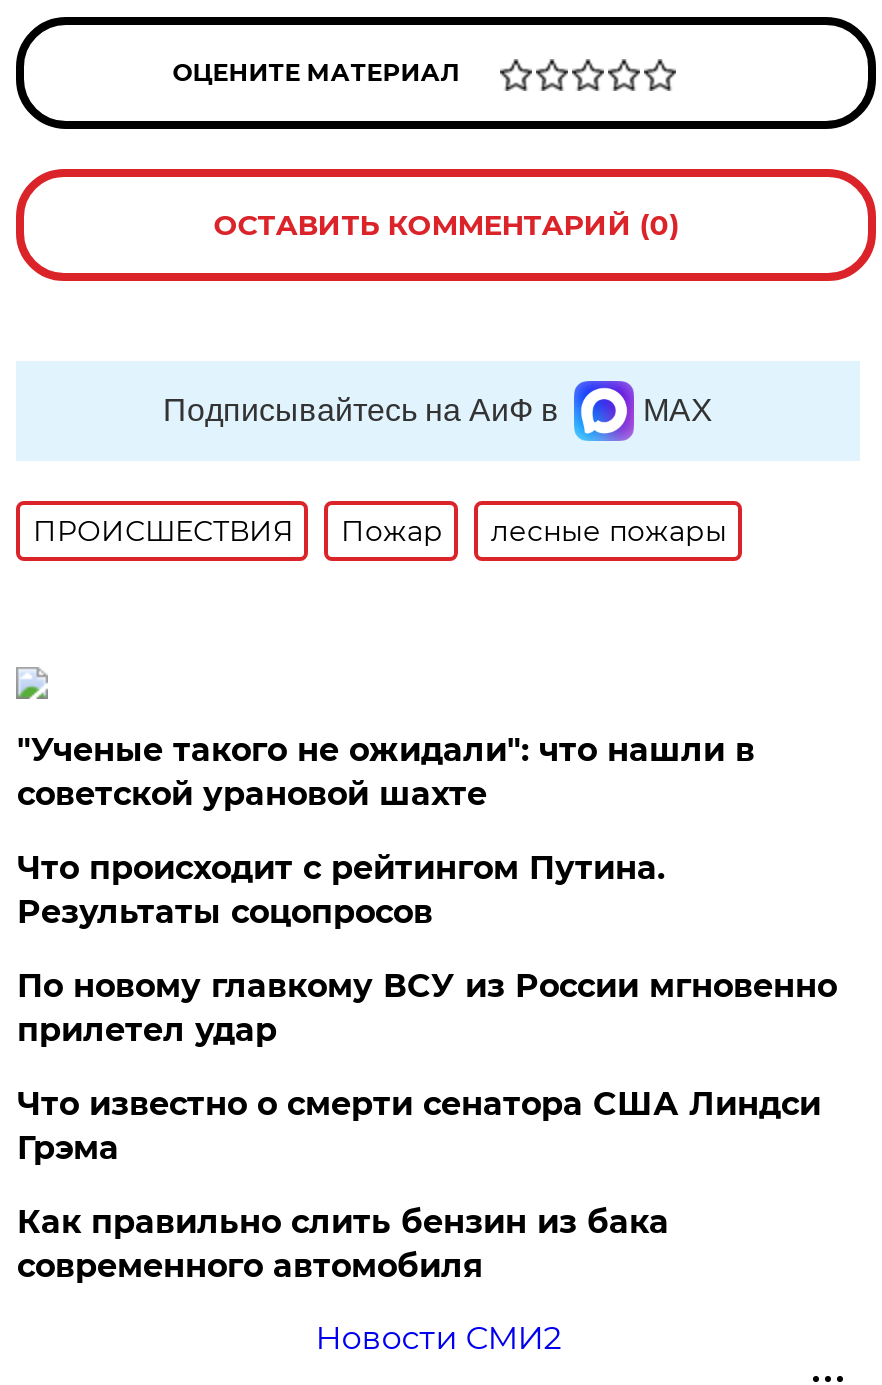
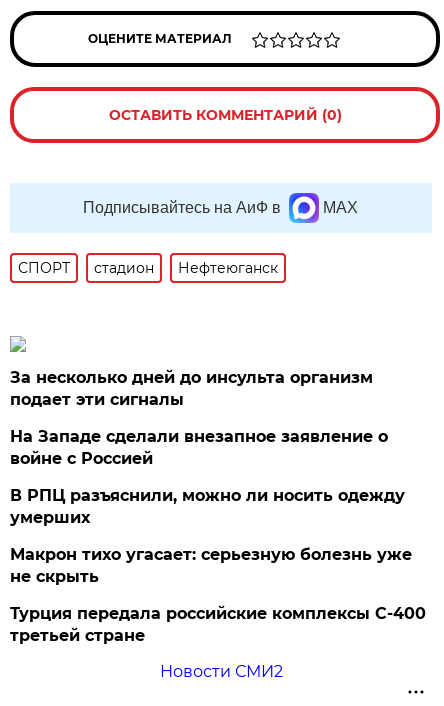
- ПРОИСШЕСТВИЯ
- Пожар
- лесные пожары
+ СПОРТ
+ стадион
+ Нефтеюганск

- "Ученые такого не ожидали": что нашли в
- советской урановой шахте
+ За несколько дней до инсульта организм
+ подает эти сигналы

- Что происходит с рейтингом Путина.
- Результаты соцопросов
+ На Западе сделали внезапное заявление о
+ войне с Россией

- По новому главкому ВСУ из России мгновенно
- прилетел удар
+ В РПЦ разъяснили, можно ли носить одежду
+ умерших

- Что известно о смерти сенатора США Линдси
- Грэма
+ Макрон тихо угасает: серьезную болезнь уже
+ не скрыть

- Как правильно слить бензин из бака
- современного автомобиля
+ Турция передала российские комплексы С-400
+ третьей стране
